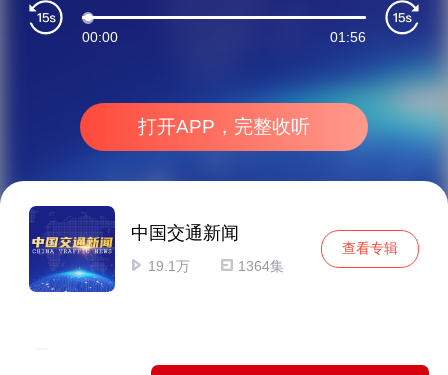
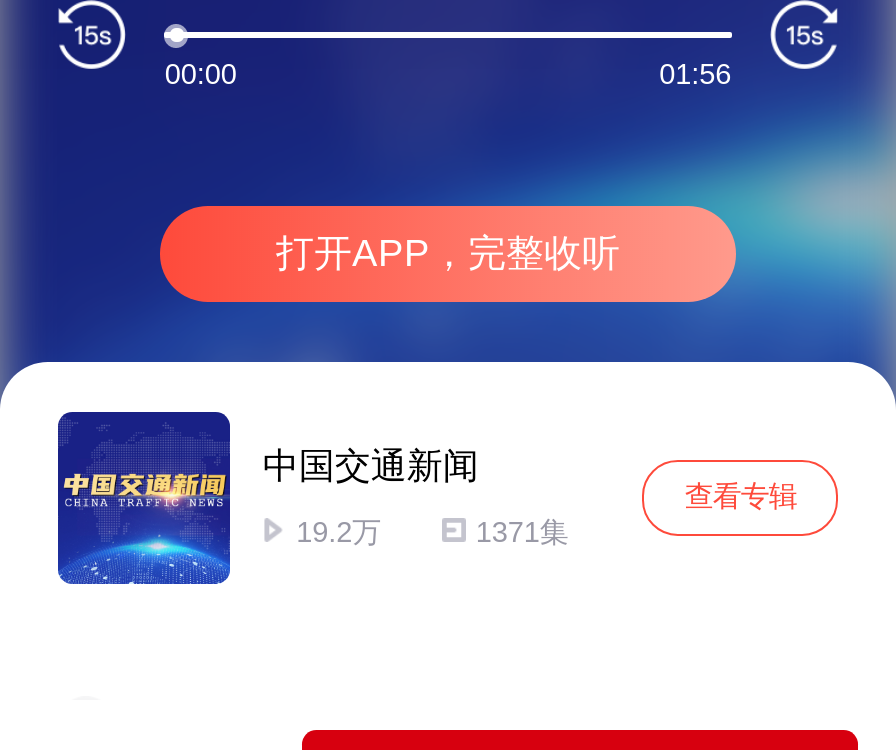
- 19.1万
+ 19.2万

- 1364集
+ 1371集
